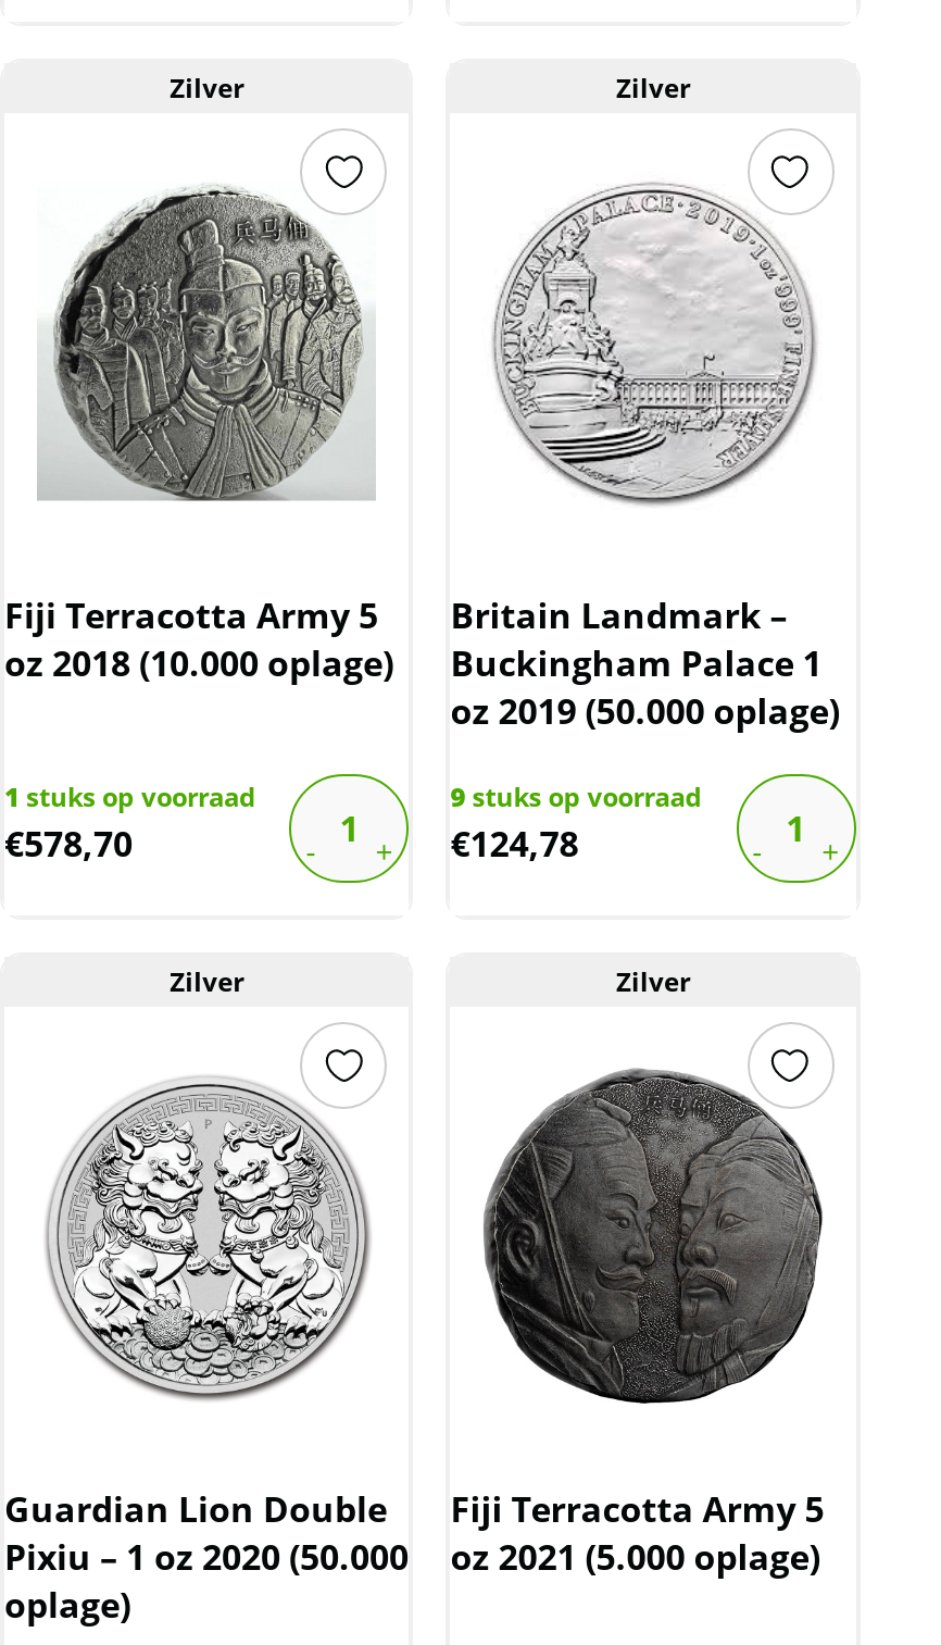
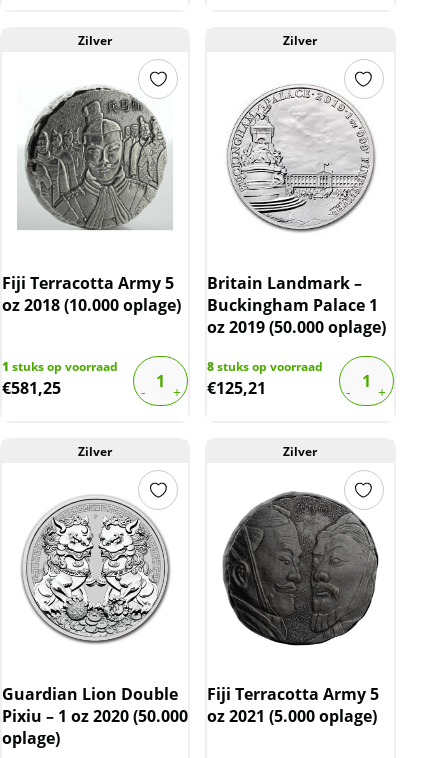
- 9 stuks op voorraad
+ 8 stuks op voorraad

- €578,70
+ €581,25

- €124,78
+ €125,21
